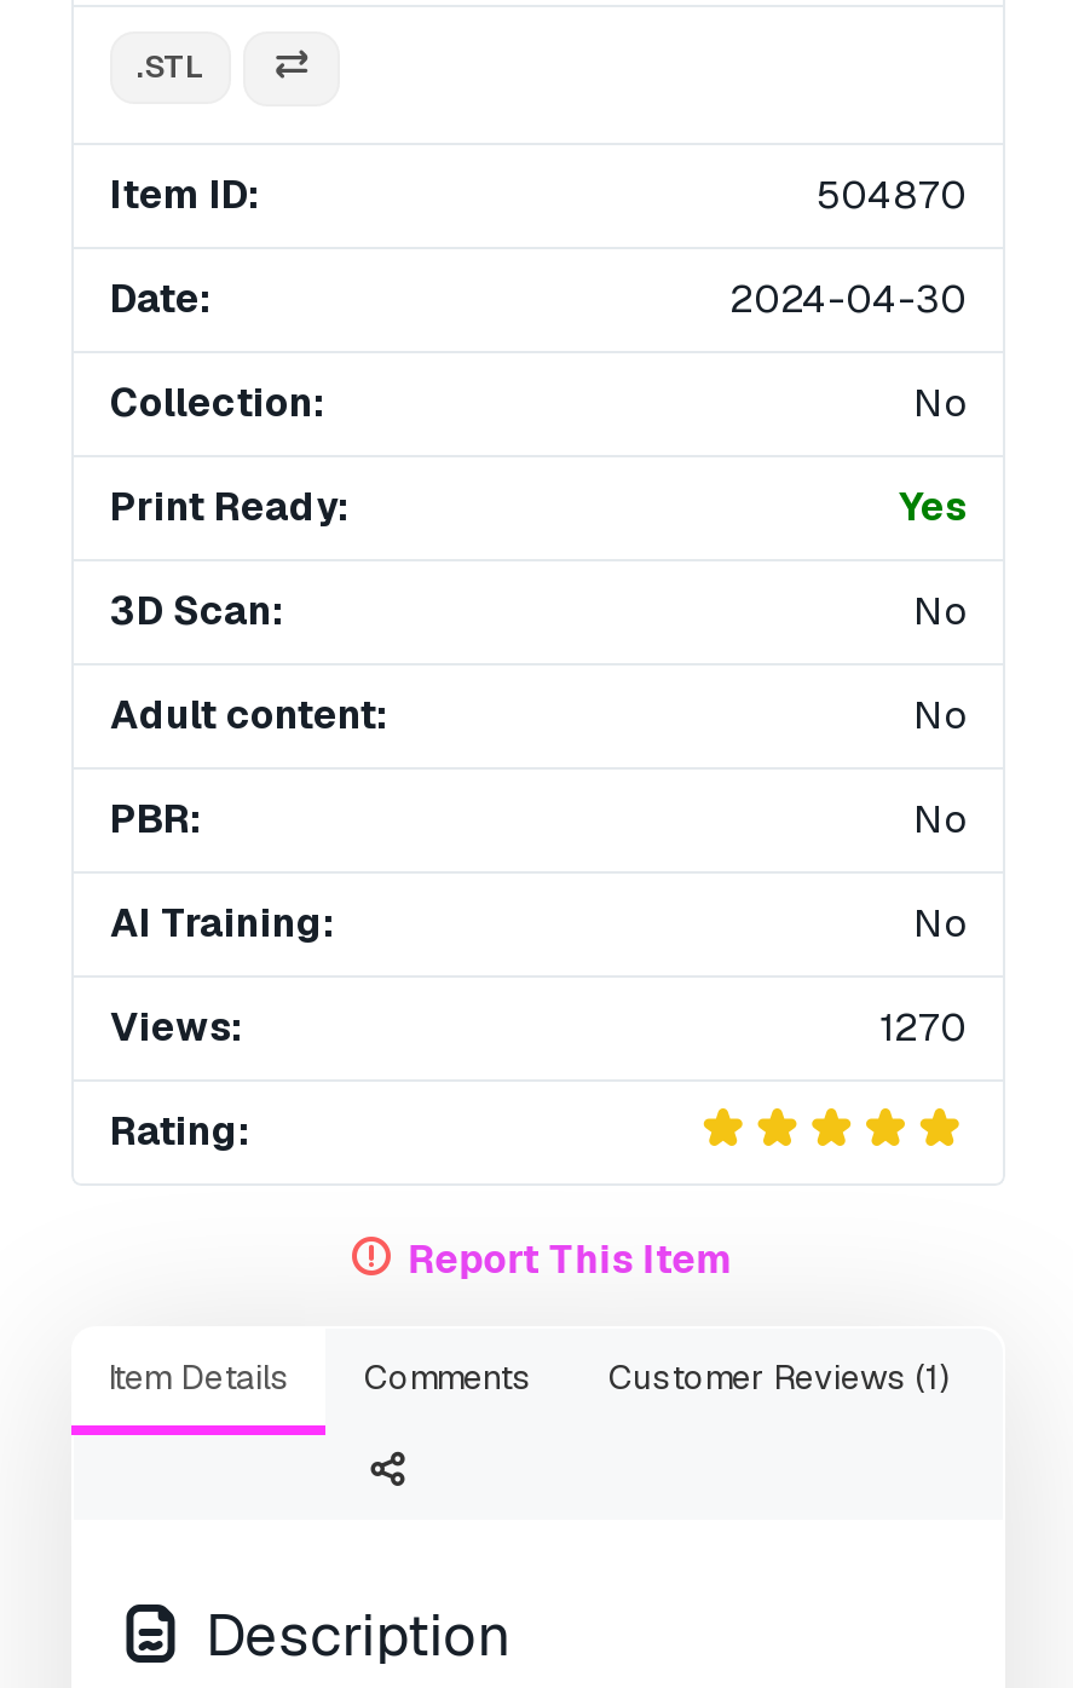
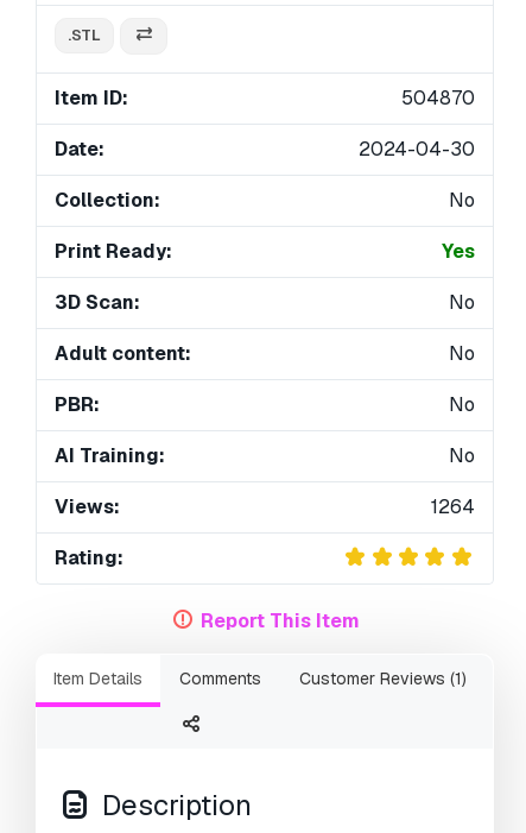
- 1270
+ 1264
